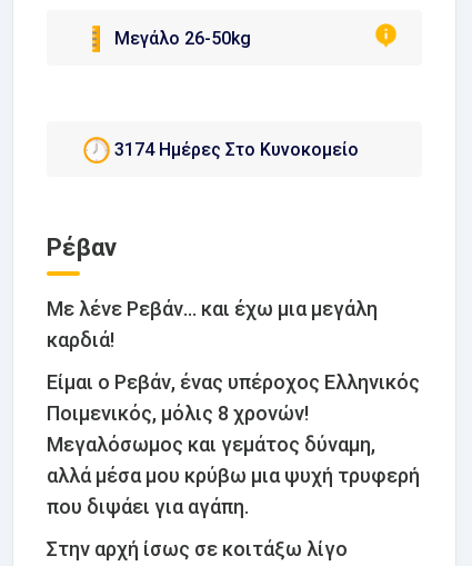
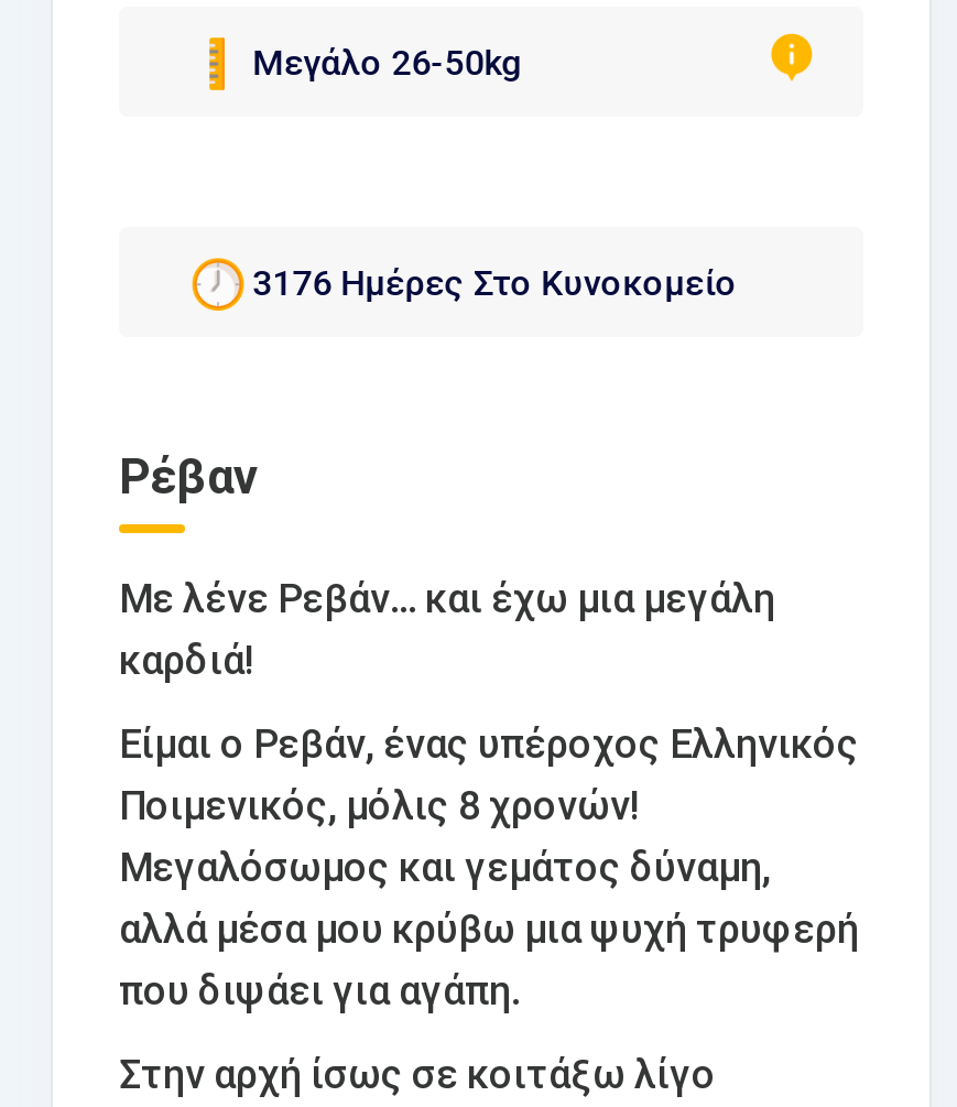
- 3174 Ημέρες Στο Κυνοκομείο
+ 3176 Ημέρες Στο Κυνοκομείο
